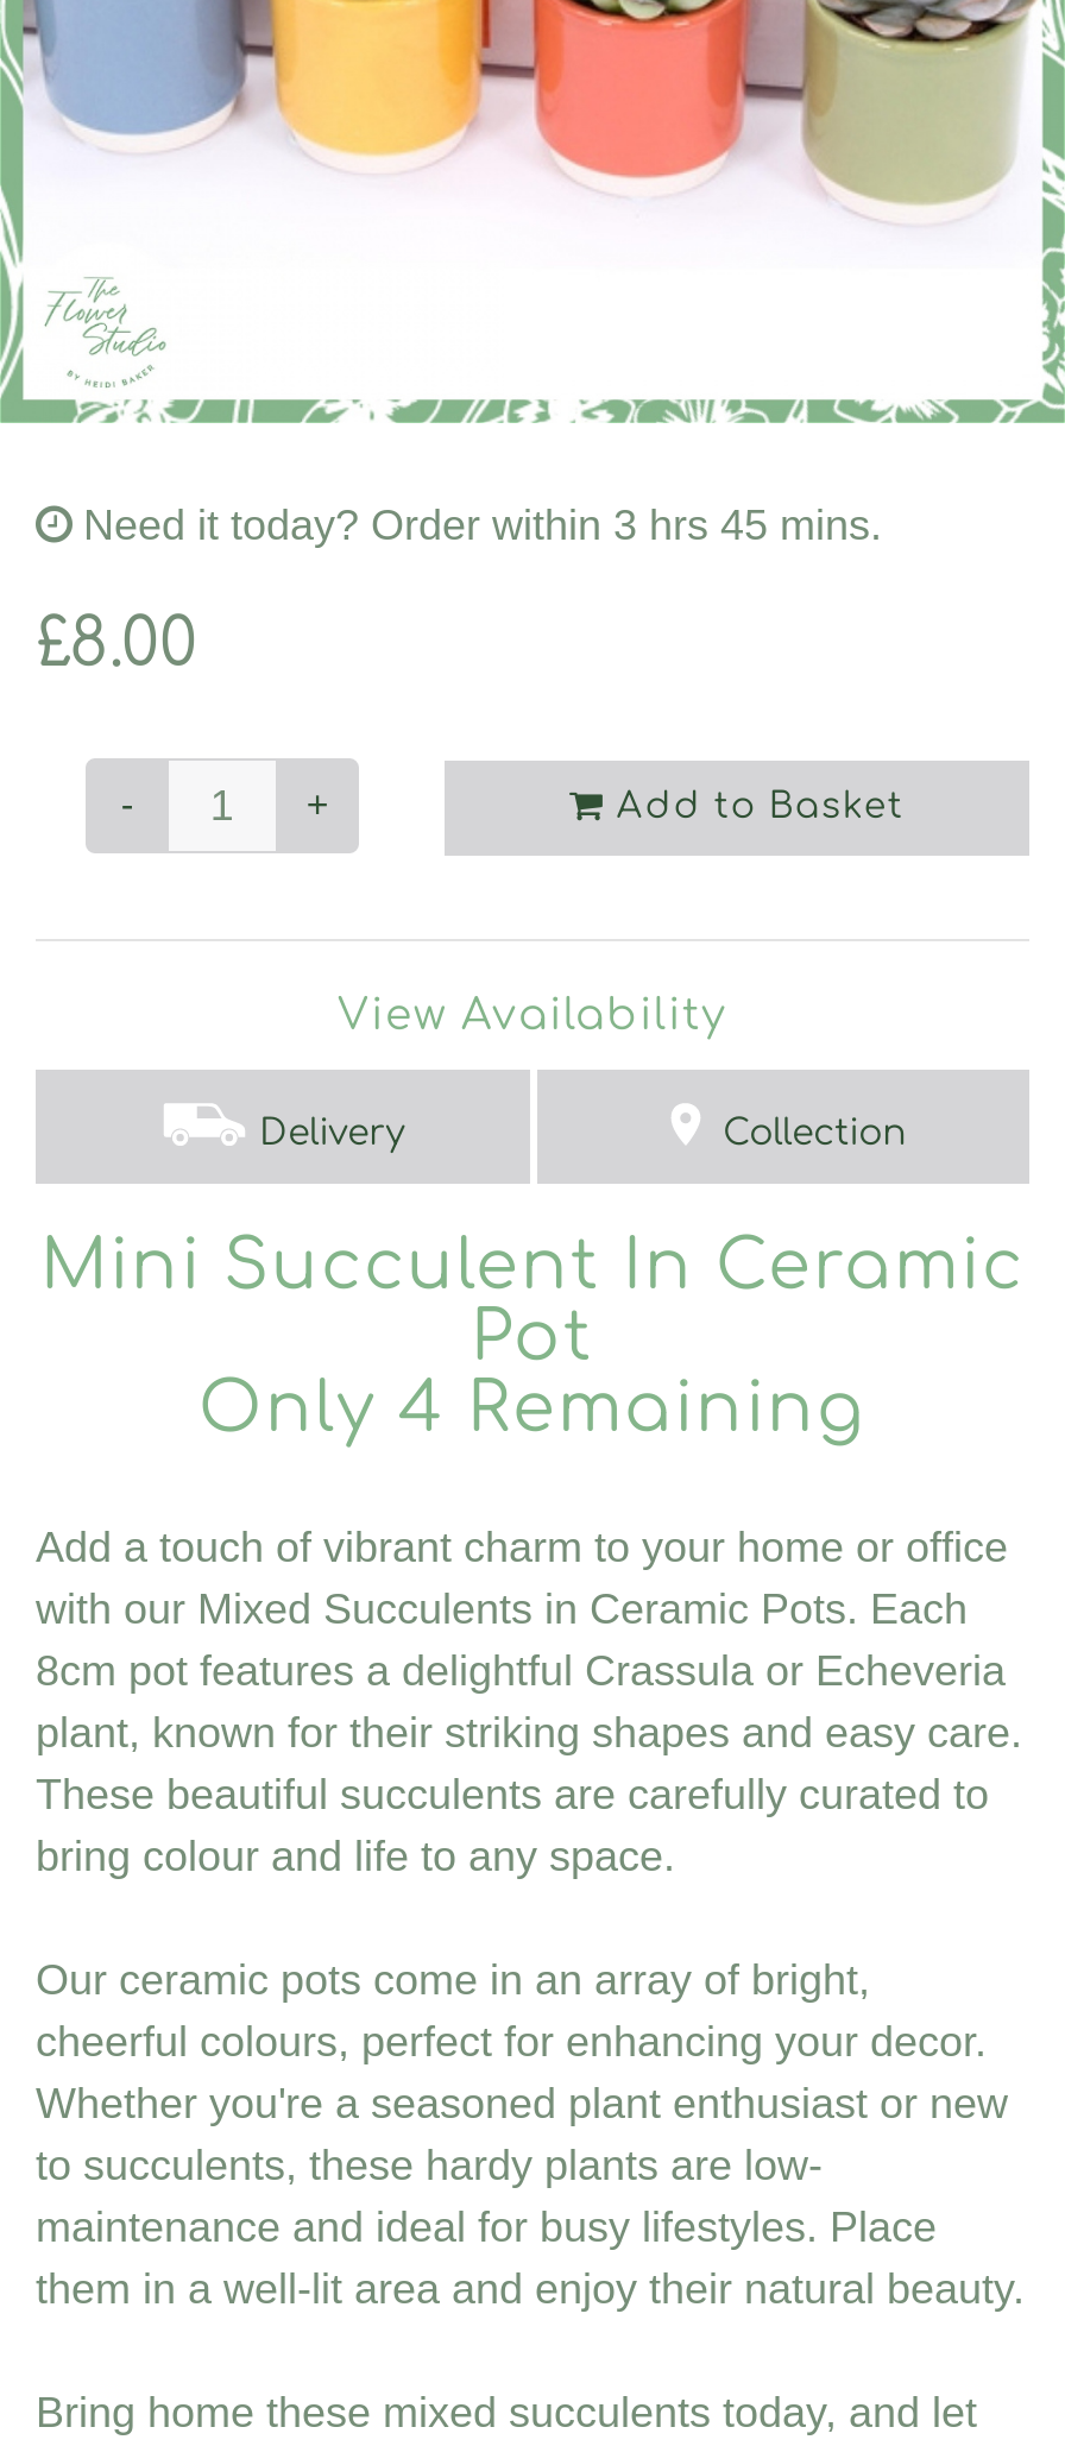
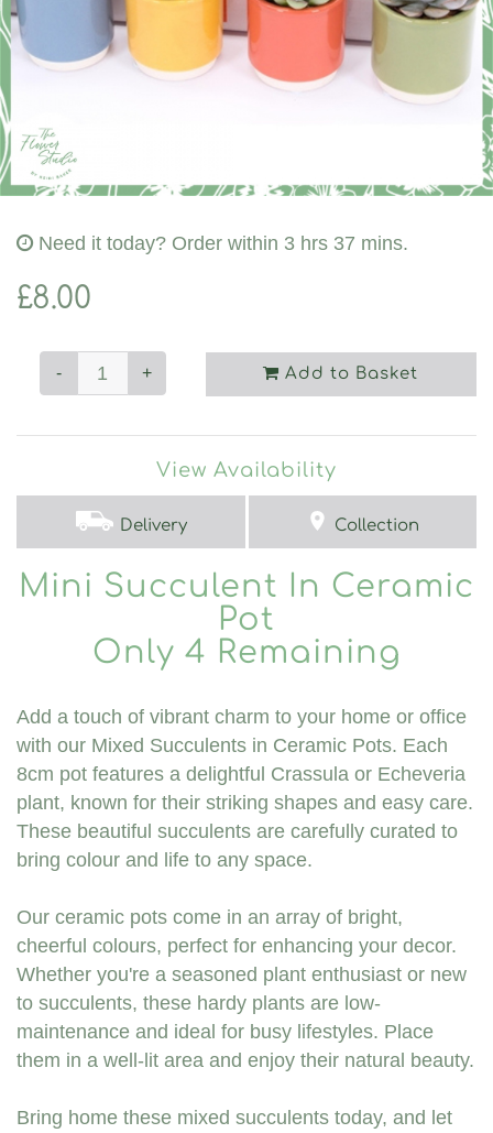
- Need it today? Order within 3 hrs 45 mins.
+ Need it today? Order within 3 hrs 37 mins.
